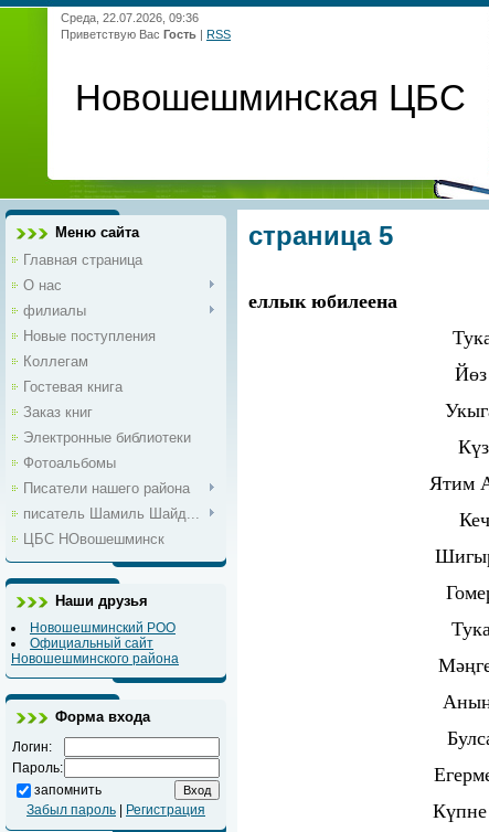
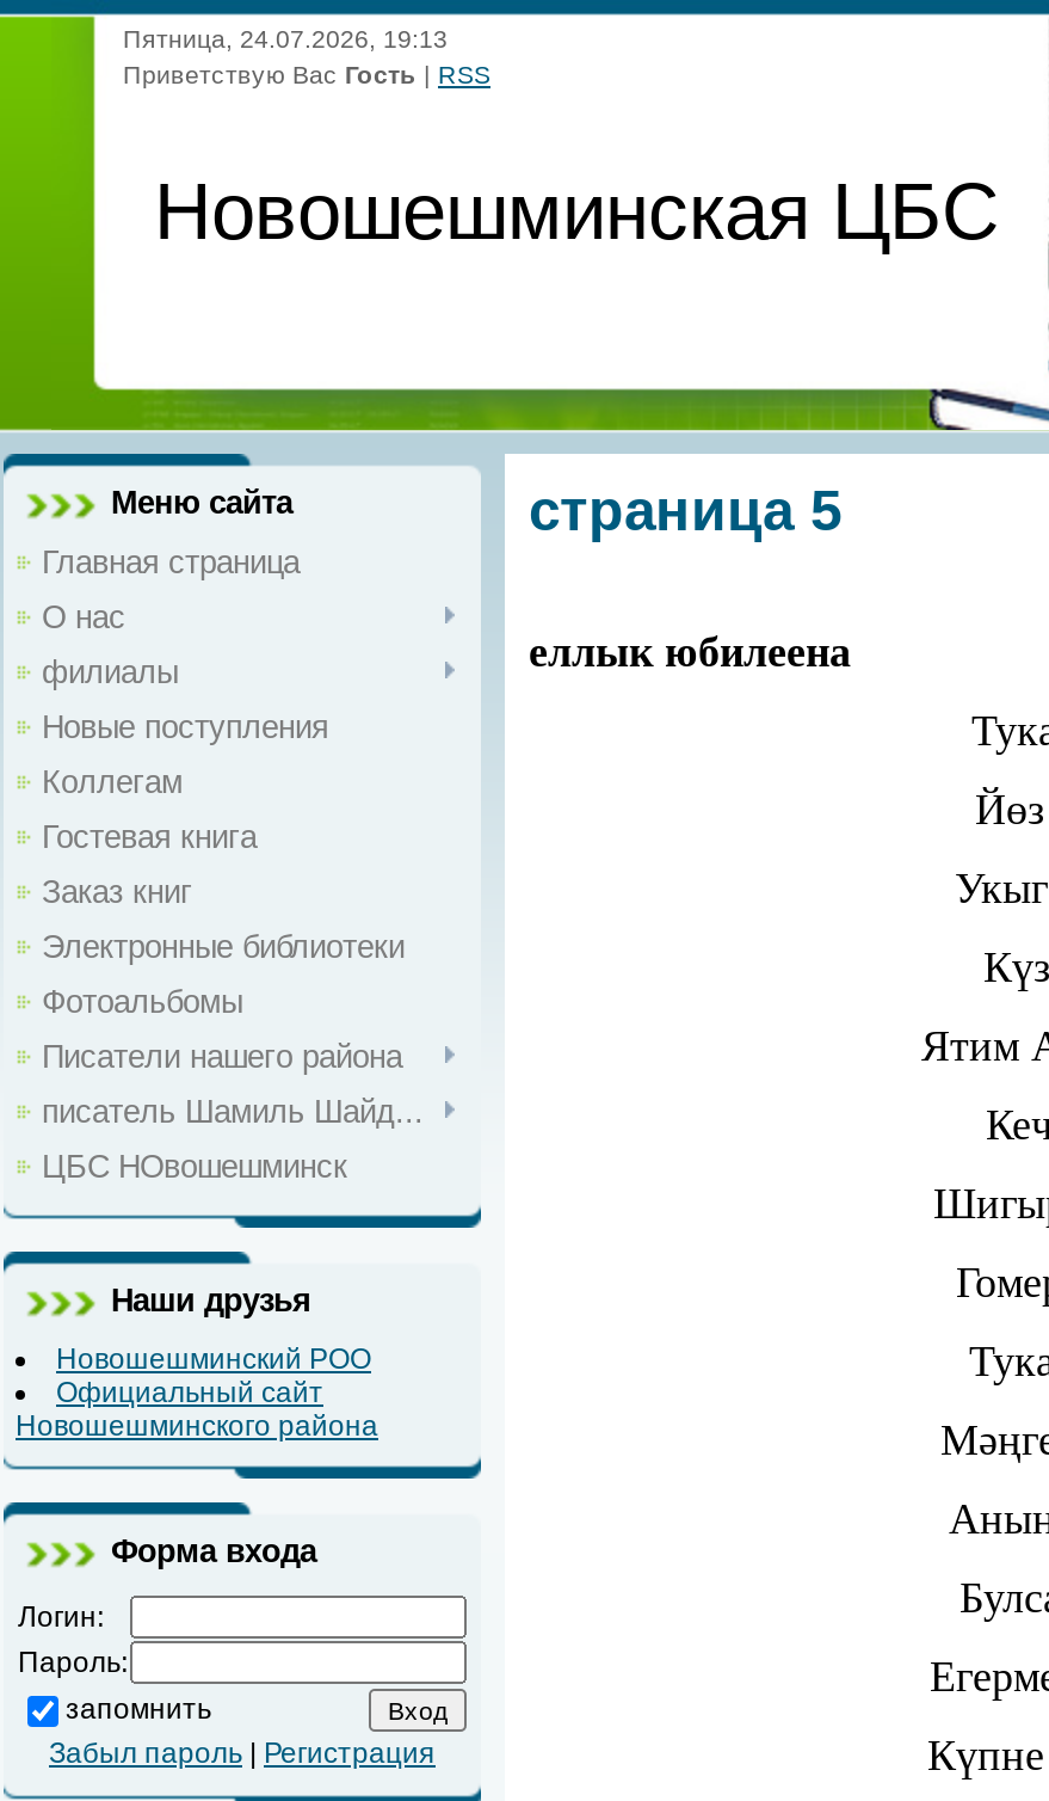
- Среда, 22.07.2026, 09:36
+ Пятница, 24.07.2026, 19:13
